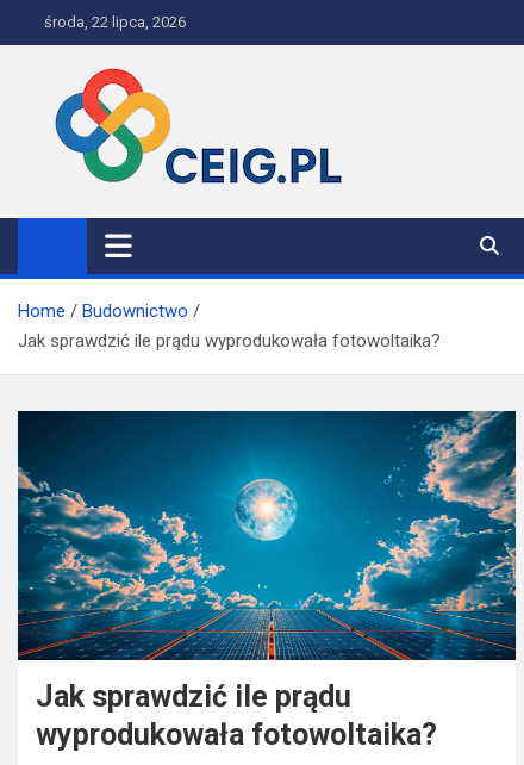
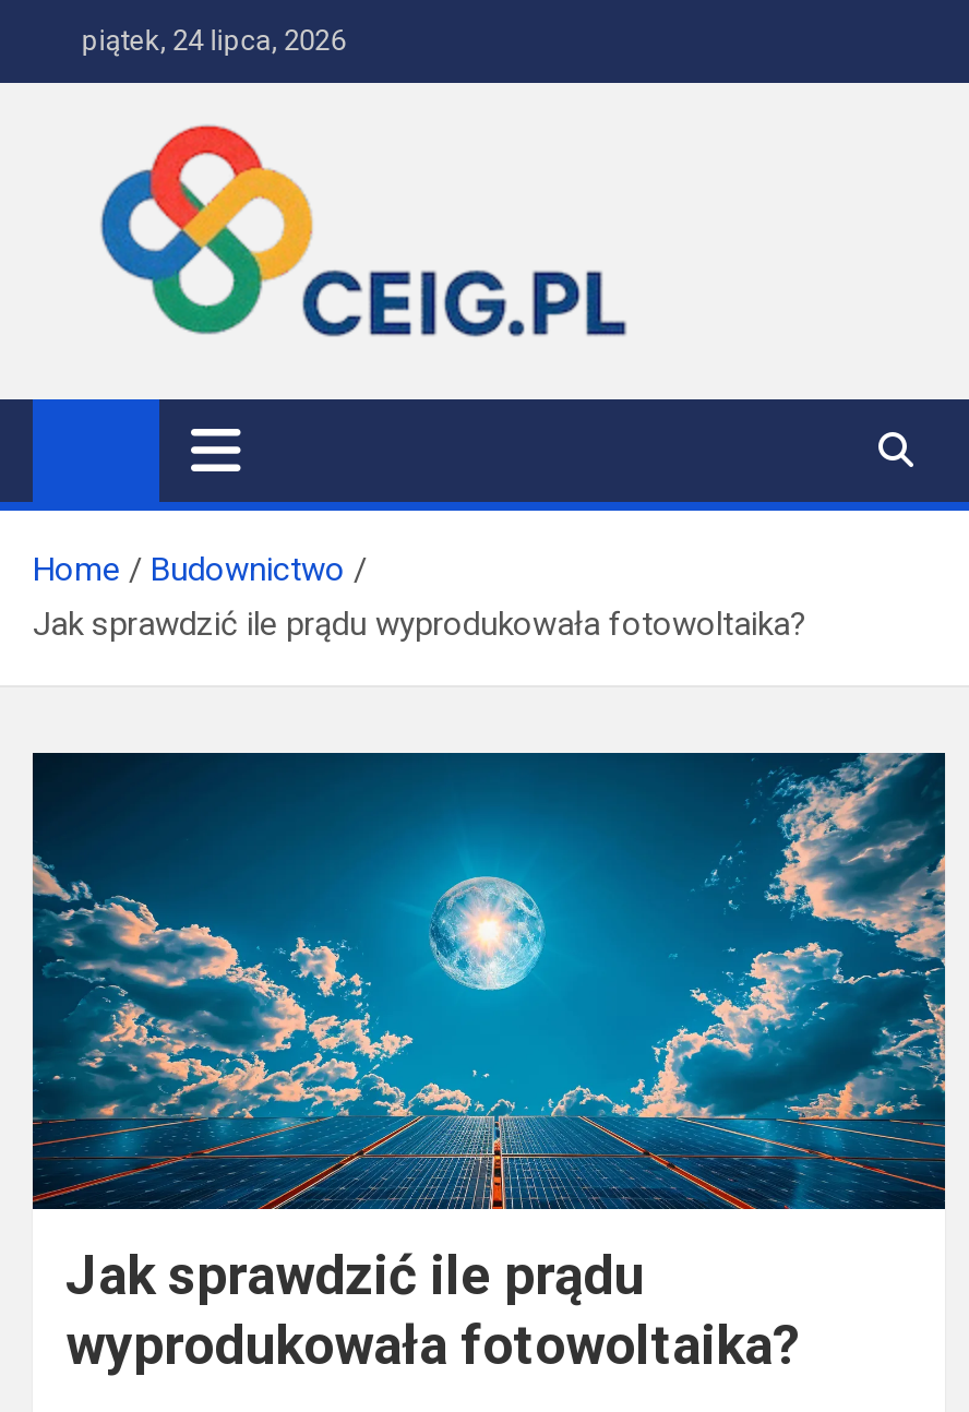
- środa, 22 lipca, 2026
+ piątek, 24 lipca, 2026
